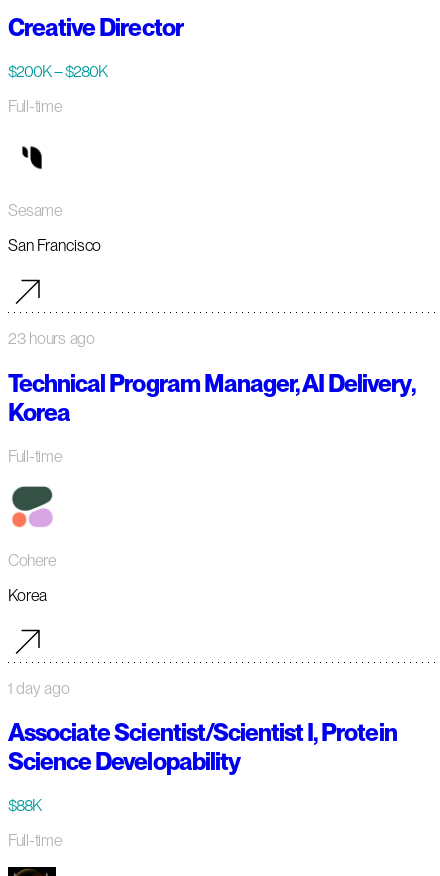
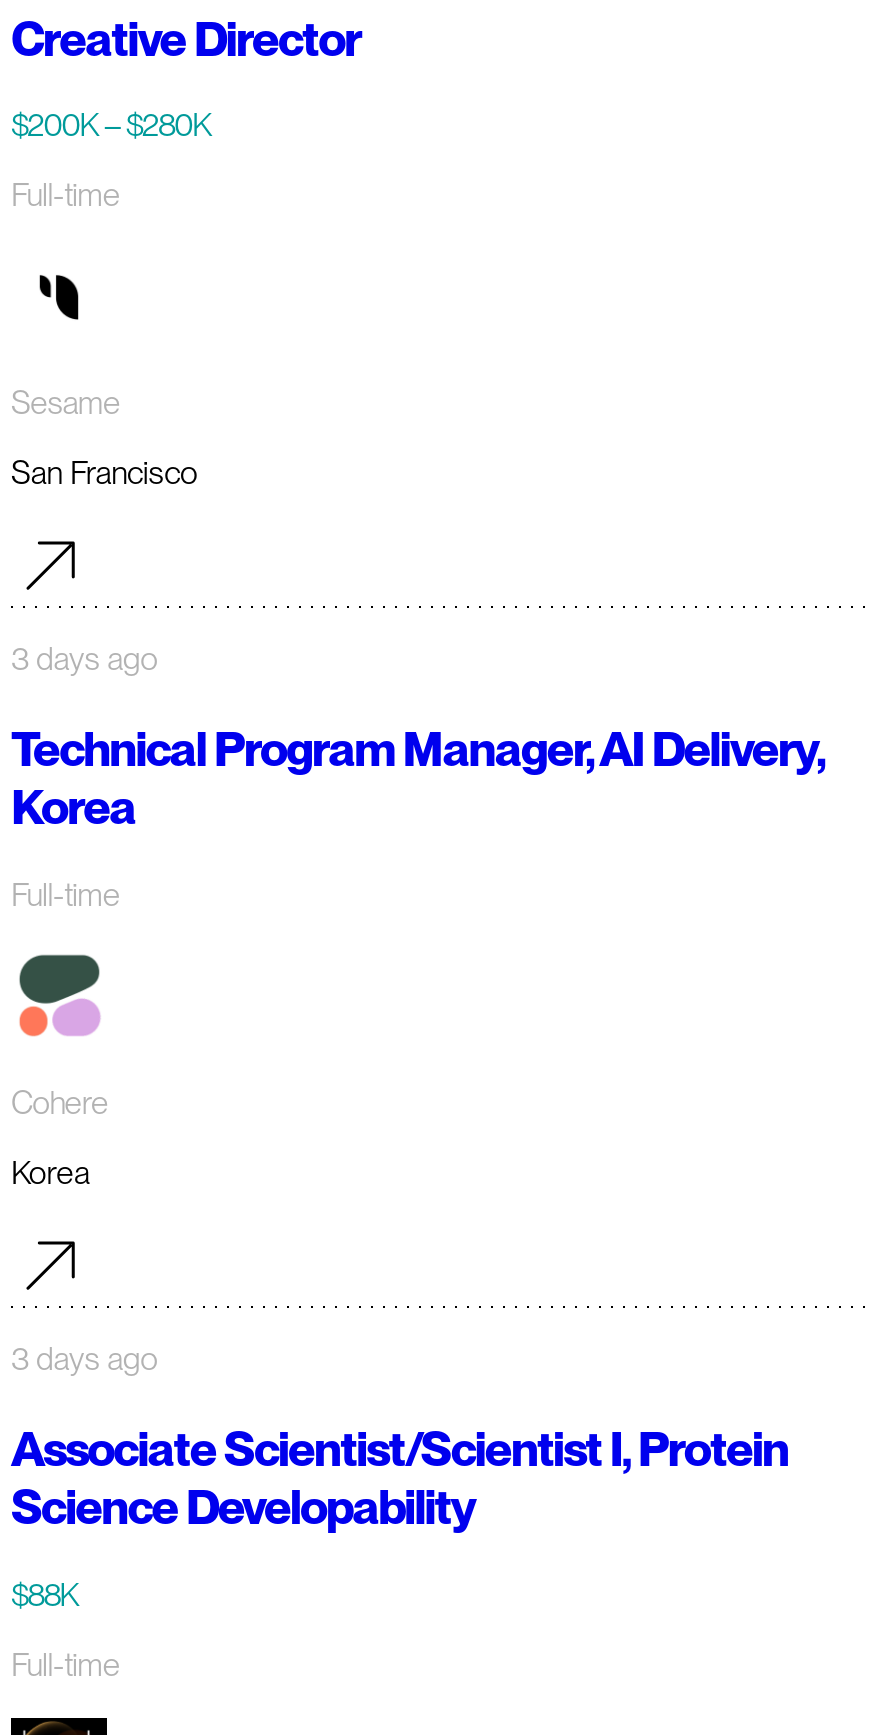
- 23 hours ago
+ 3 days ago

- 1 day ago
+ 3 days ago
